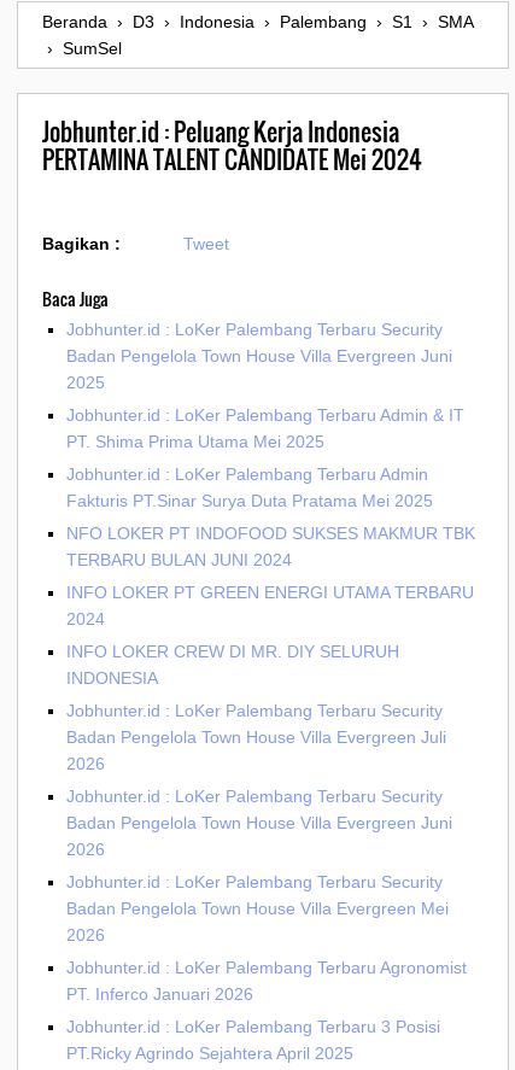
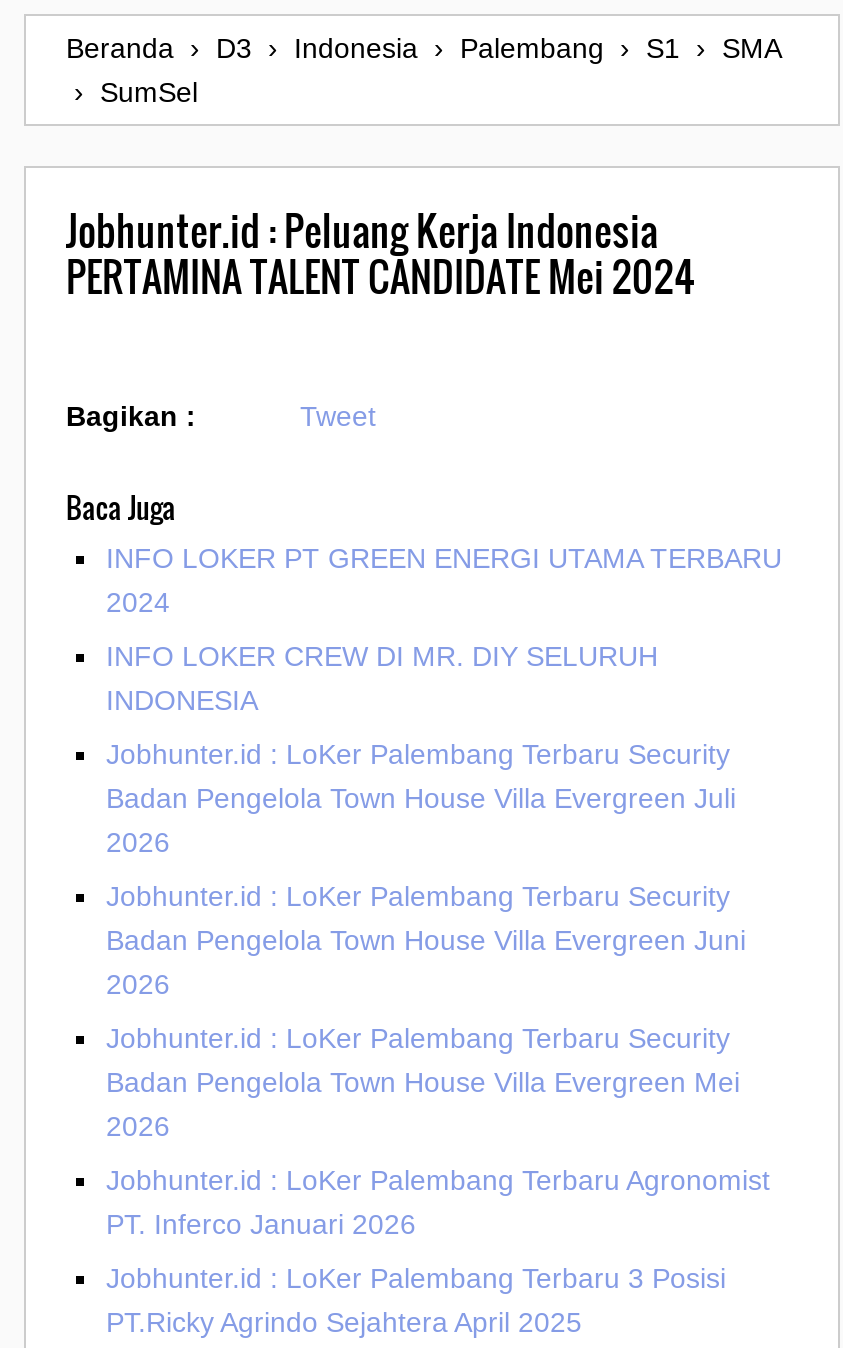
- Jobhunter.id : LoKer Palembang Terbaru Security
- Badan Pengelola Town House Villa Evergreen Juni
- 2025
- Jobhunter.id : LoKer Palembang Terbaru Admin & IT
- PT. Shima Prima Utama Mei 2025
- Jobhunter.id : LoKer Palembang Terbaru Admin
- Fakturis PT.Sinar Surya Duta Pratama Mei 2025
- NFO LOKER PT INDOFOOD SUKSES MAKMUR TBK
- TERBARU BULAN JUNI 2024
